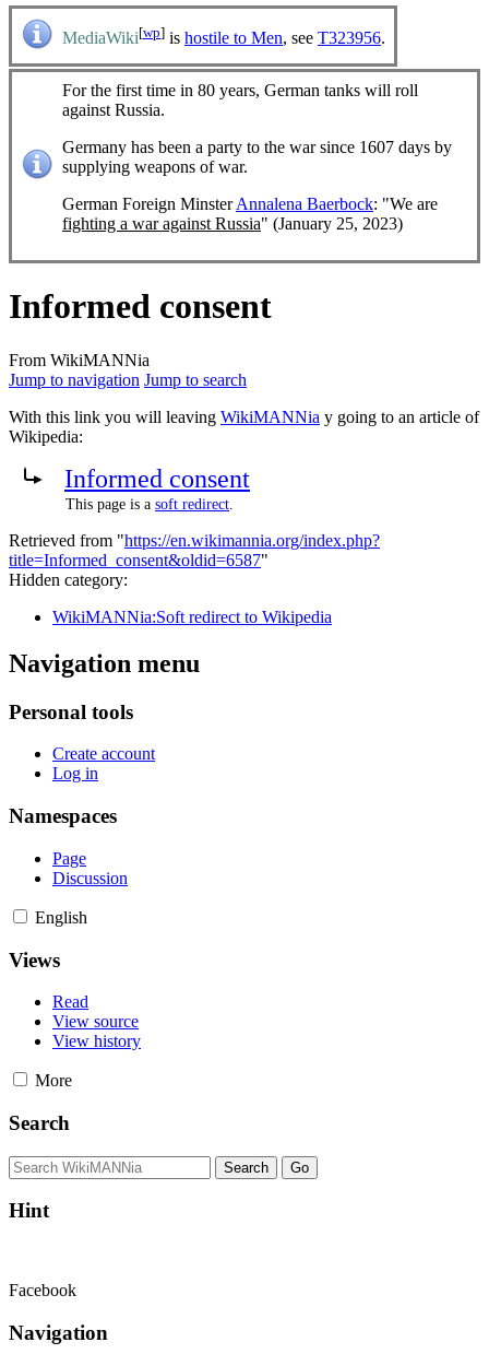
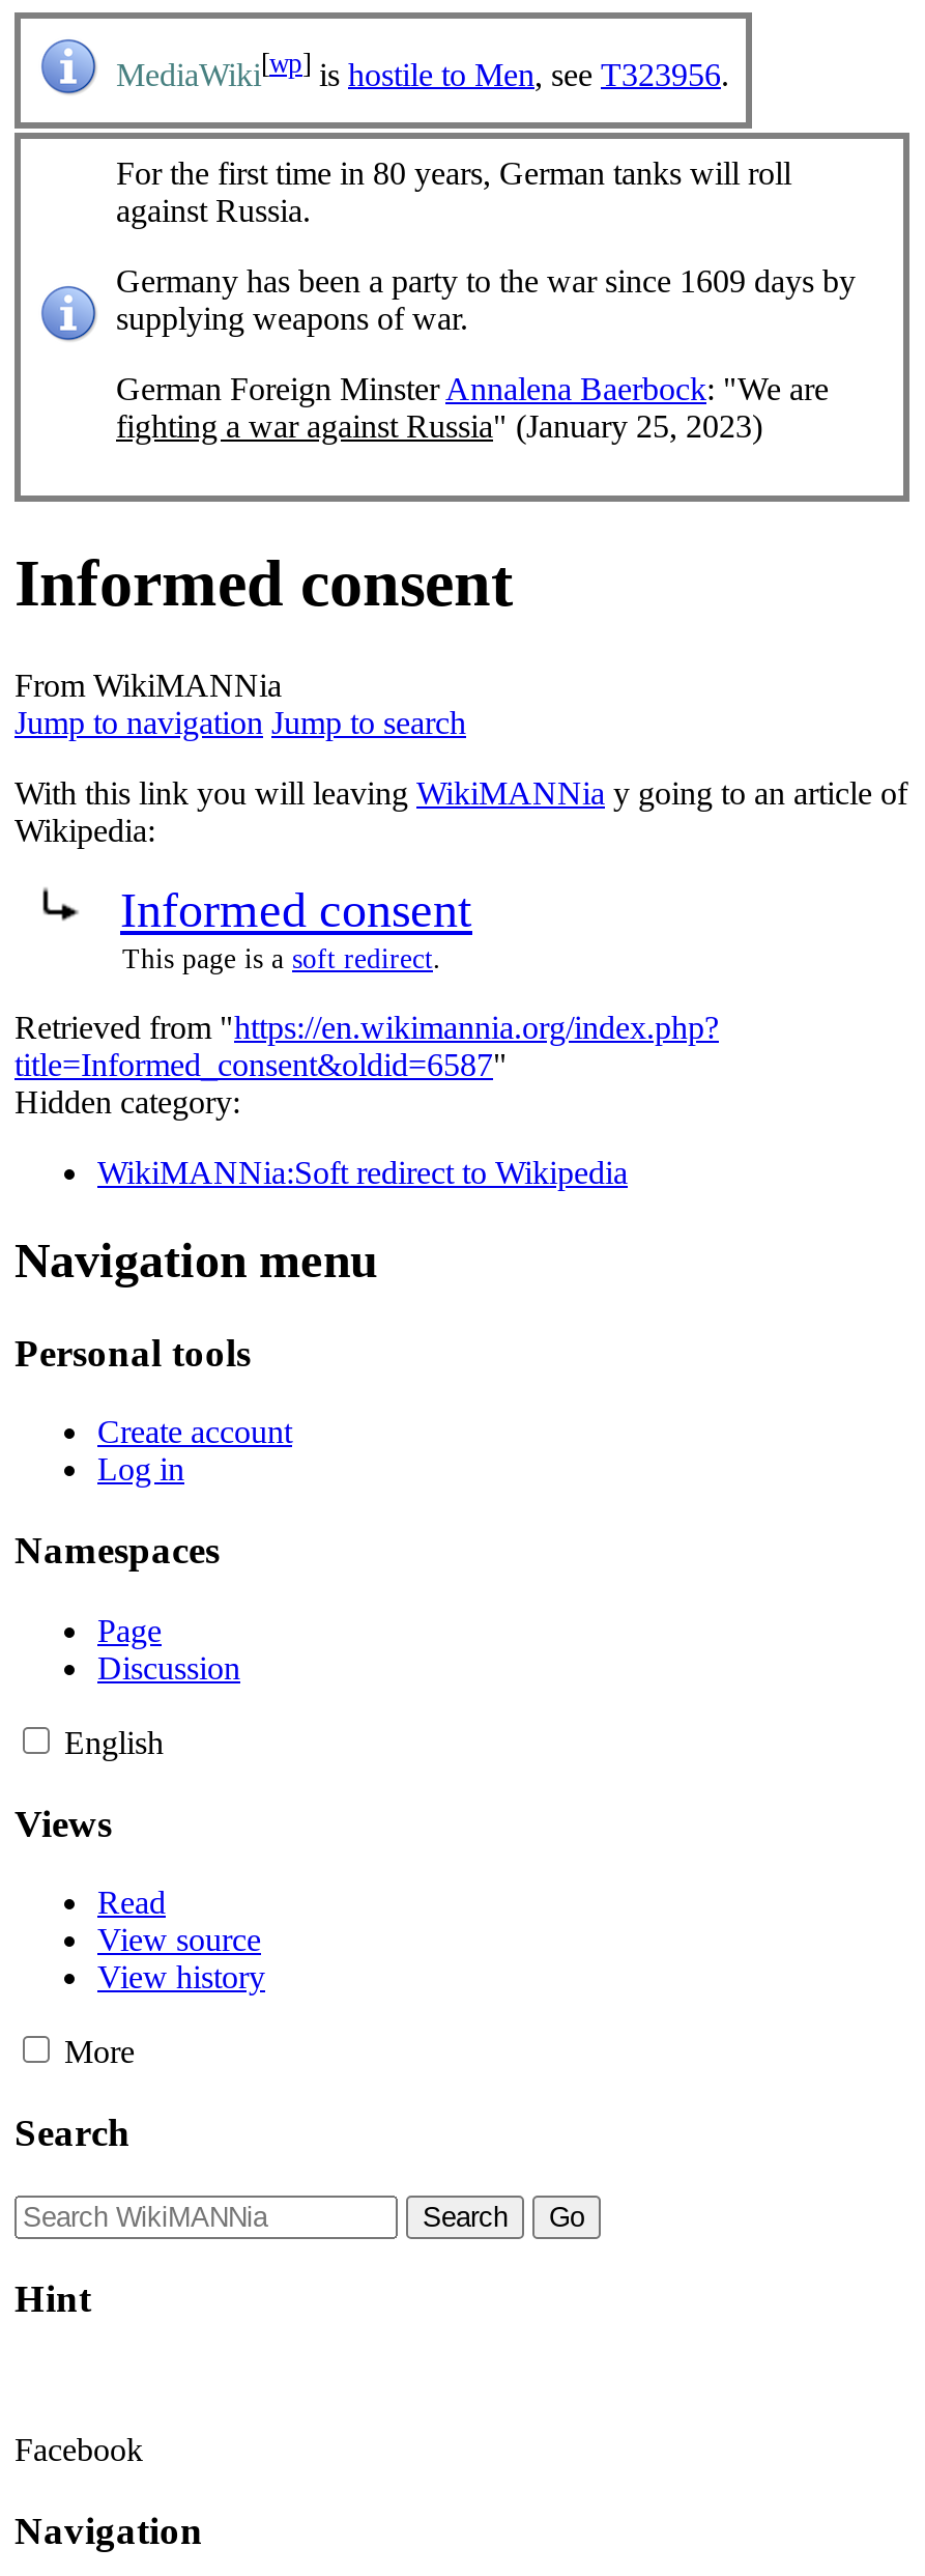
- Germany has been a party to the war since 1607 days by
+ Germany has been a party to the war since 1609 days by
